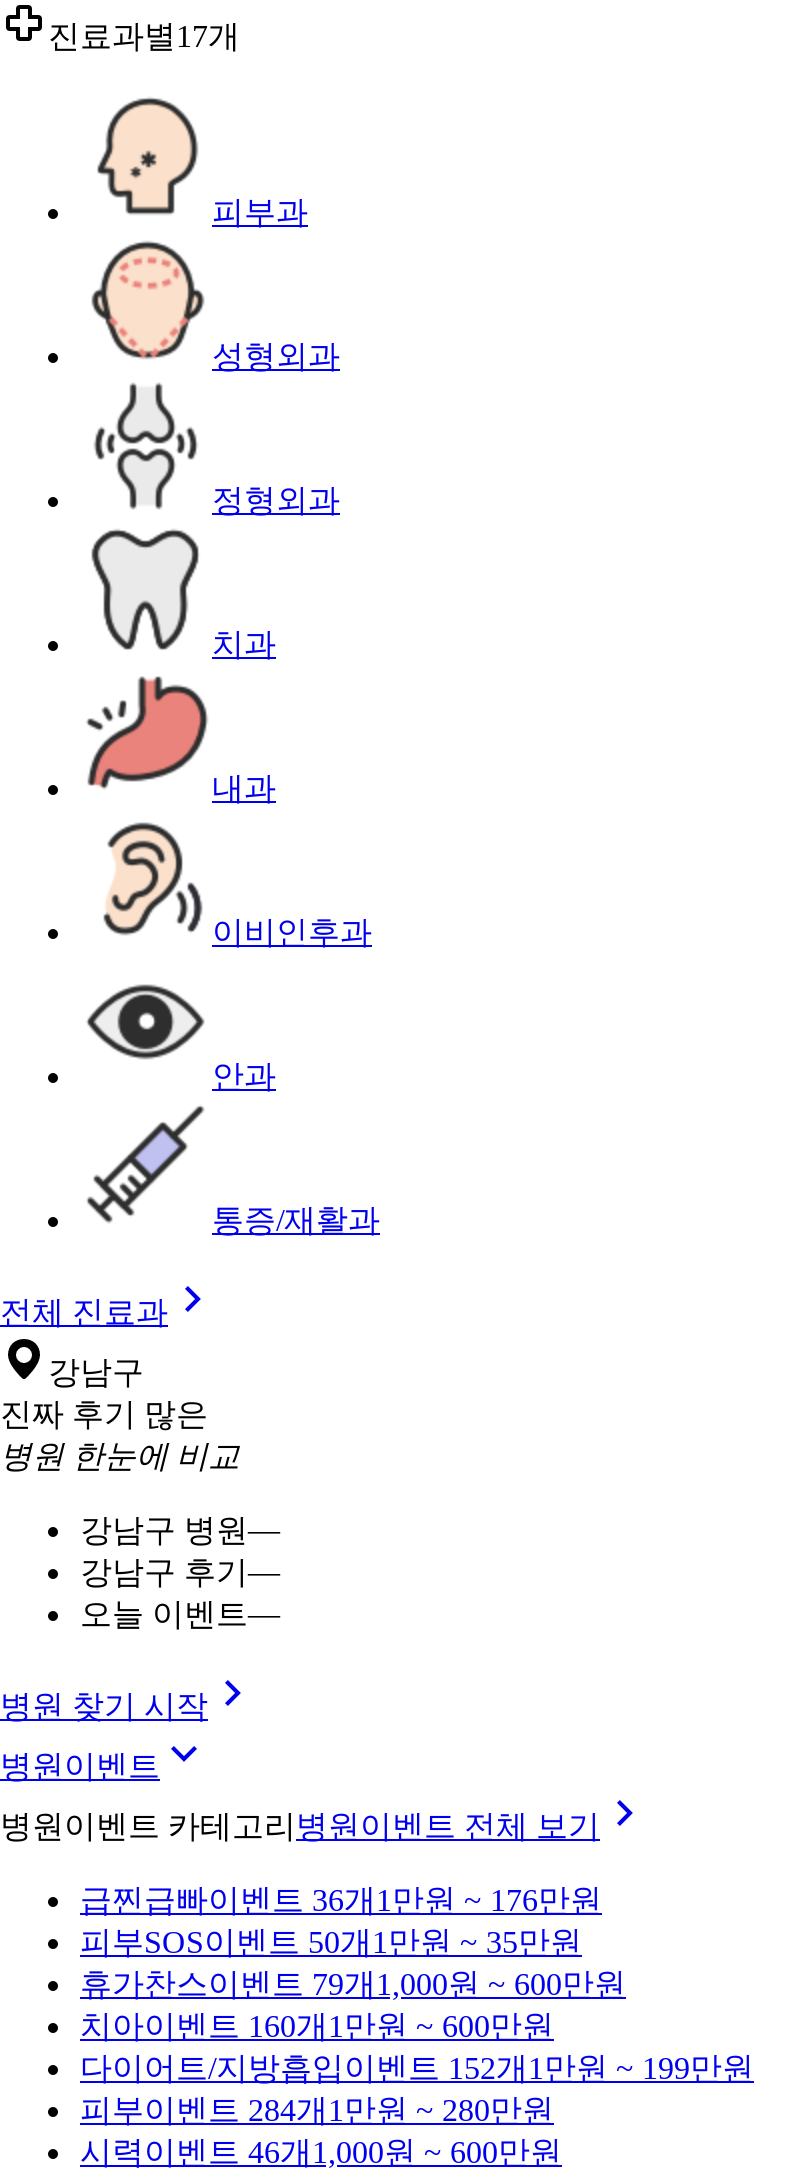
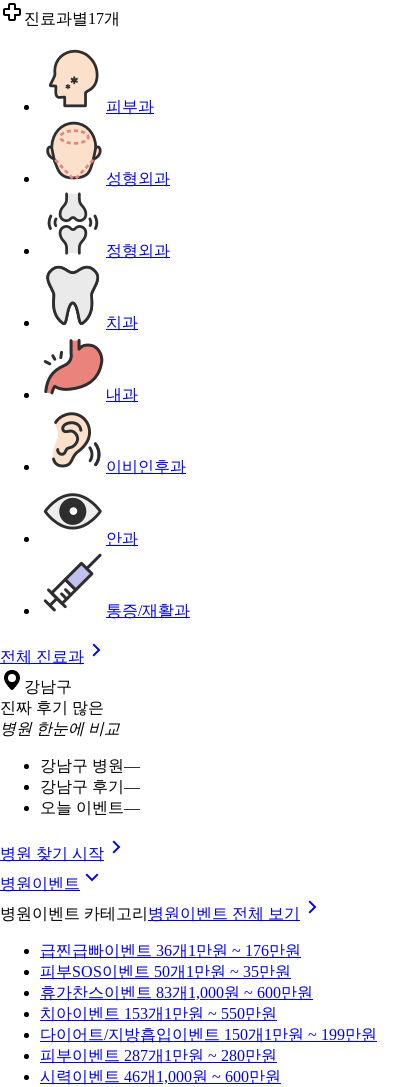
- 휴가찬스 이벤트 79개 1,000원 ~ 600만원
+ 휴가찬스 이벤트 83개 1,000원 ~ 600만원

- 치아이벤트 160개 1만원 ~ 600만원
+ 치아이벤트 153개 1만원 ~ 550만원

- 다이어트/지방흡입 이벤트 152개 1만원 ~ 199만원
+ 다이어트/지방흡입 이벤트 150개 1만원 ~ 199만원

- 피부이벤트 284개 1만원 ~ 280만원
+ 피부이벤트 287개 1만원 ~ 280만원
